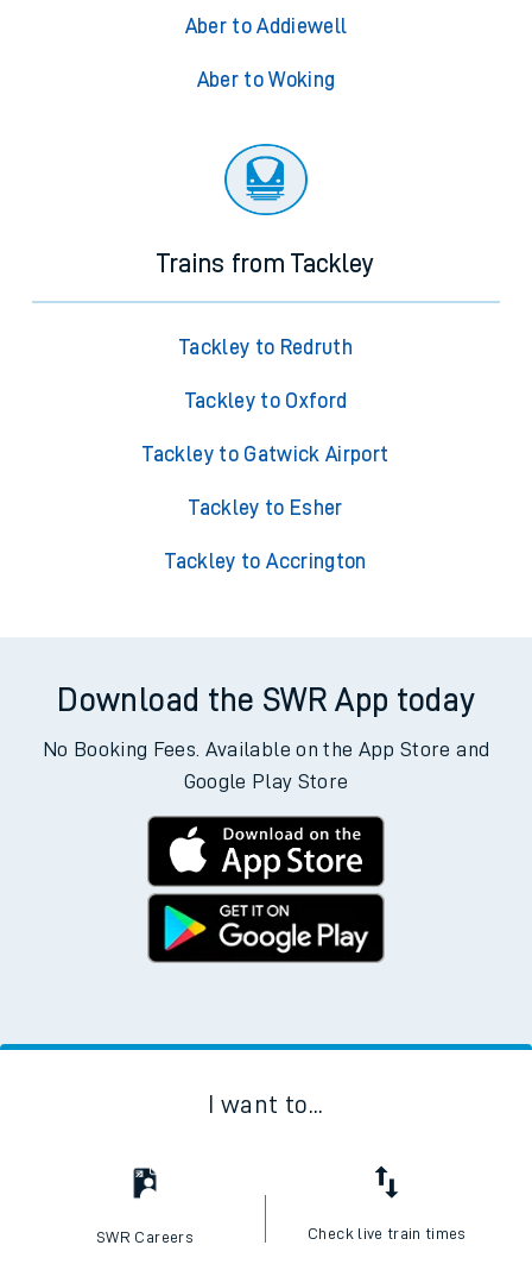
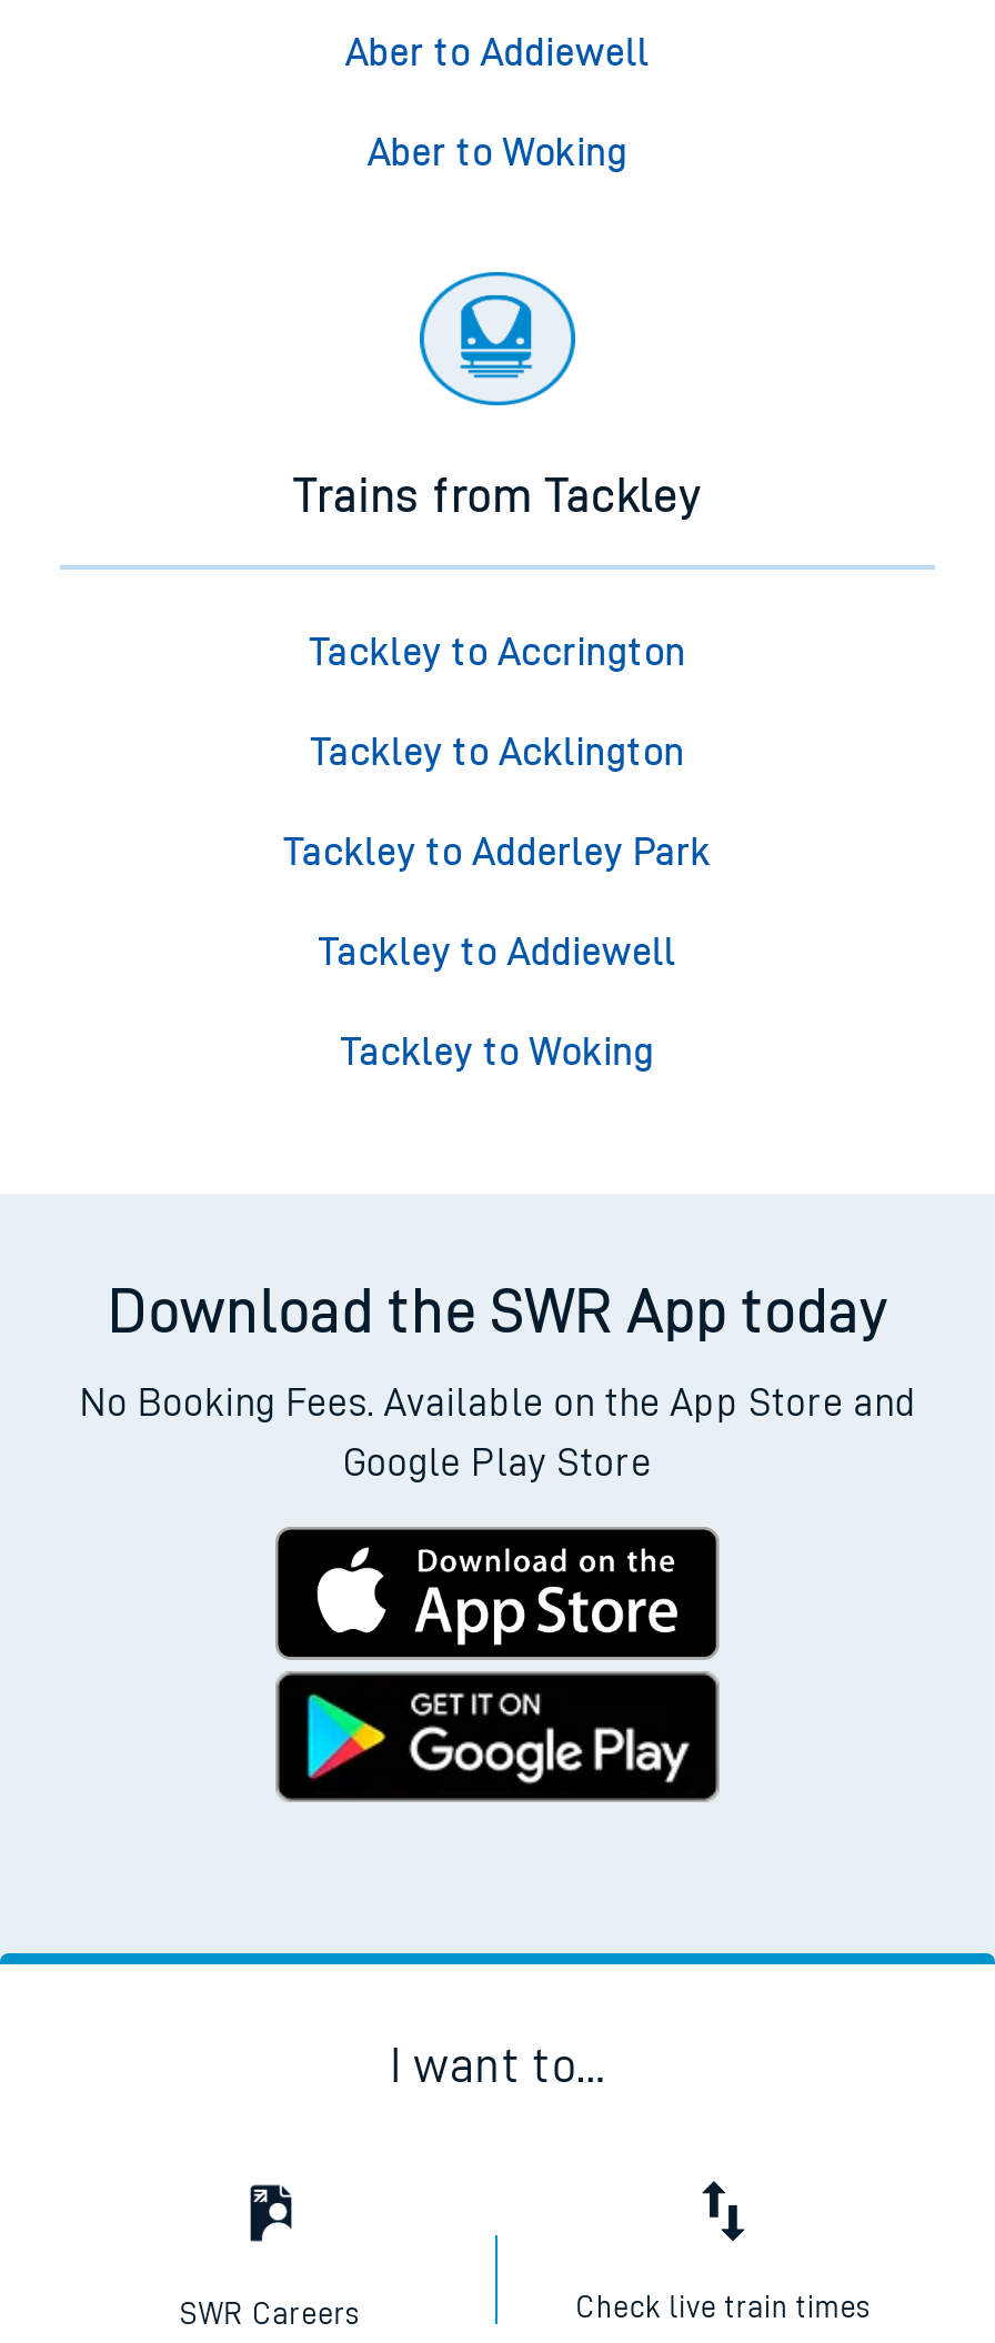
- Tackley to Redruth
- Tackley to Oxford
- Tackley to Gatwick Airport
- Tackley to Esher

moved up: Tackley to Accrington

+ Tackley to Acklington
+ Tackley to Adderley Park
+ Tackley to Addiewell
+ Tackley to Woking
